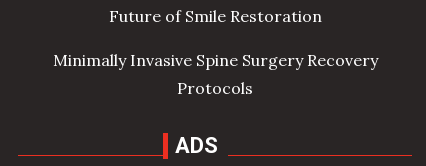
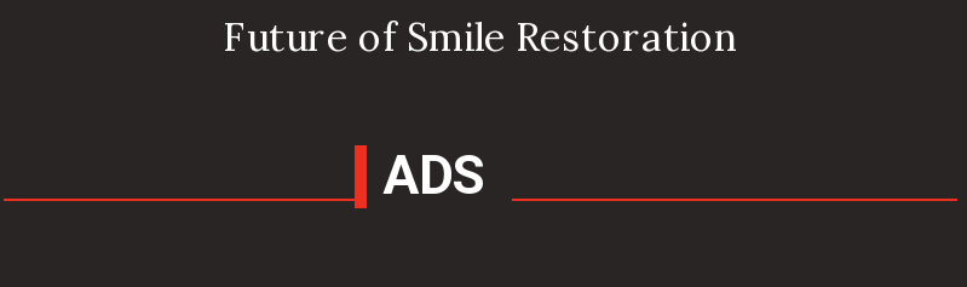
- Minimally Invasive Spine Surgery Recovery
- Protocols
